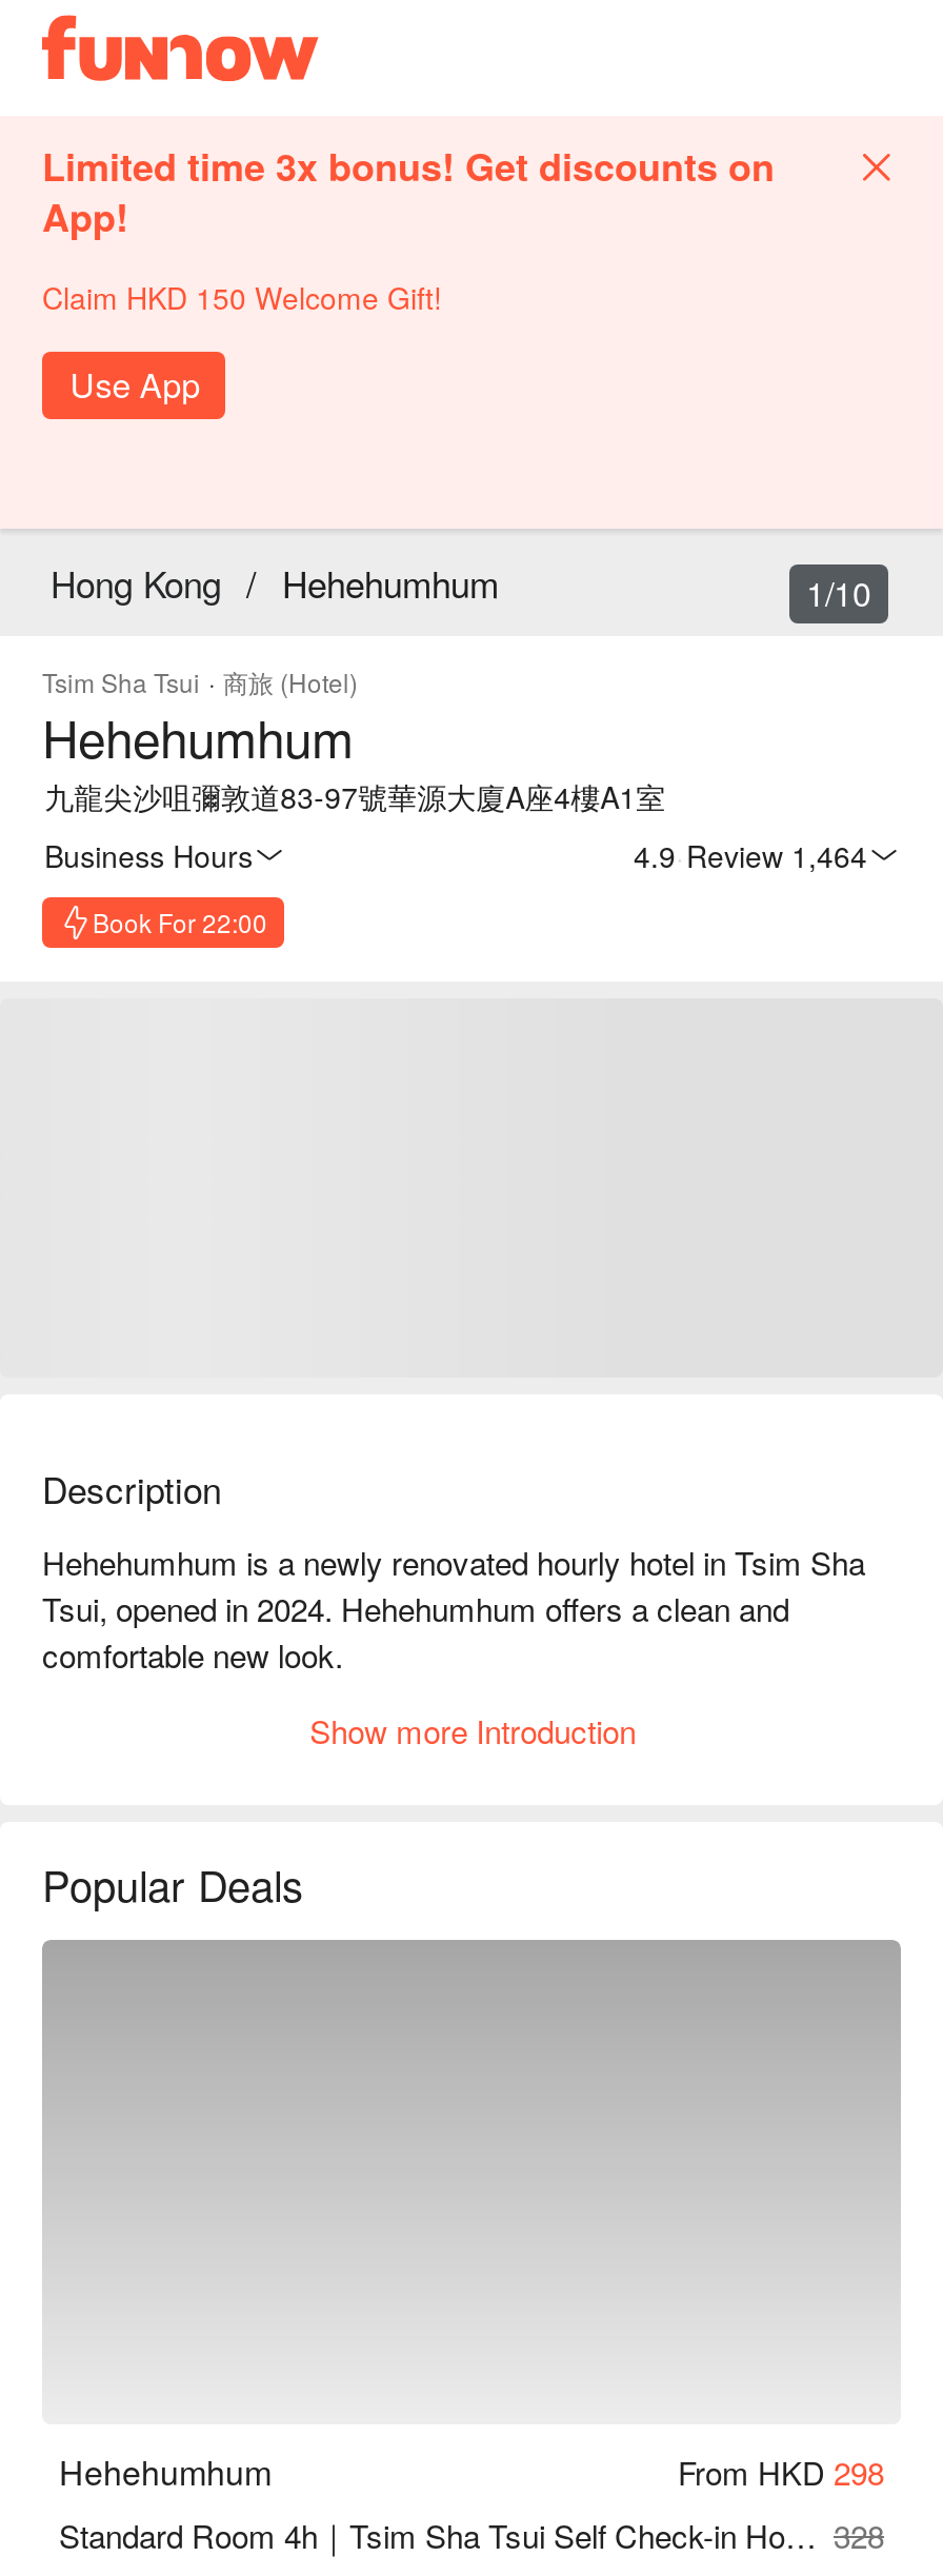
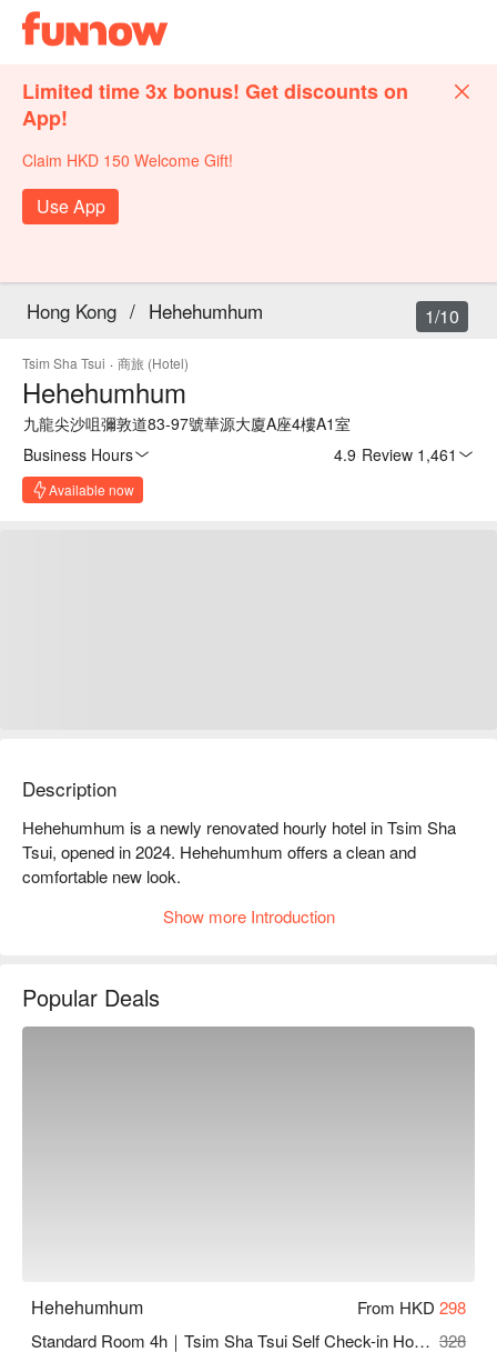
- 4.9 · Review 1,464
+ 4.9 · Review 1,461

- Book For 22:00
+ Available now
